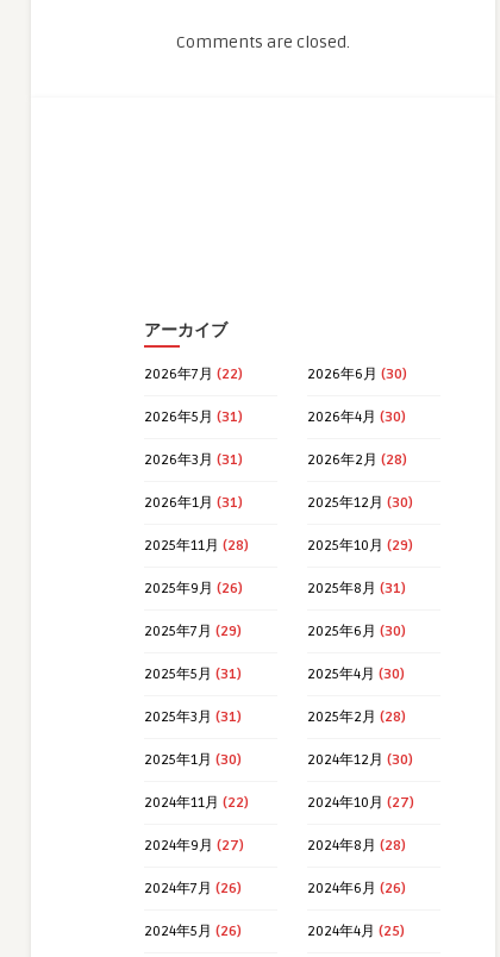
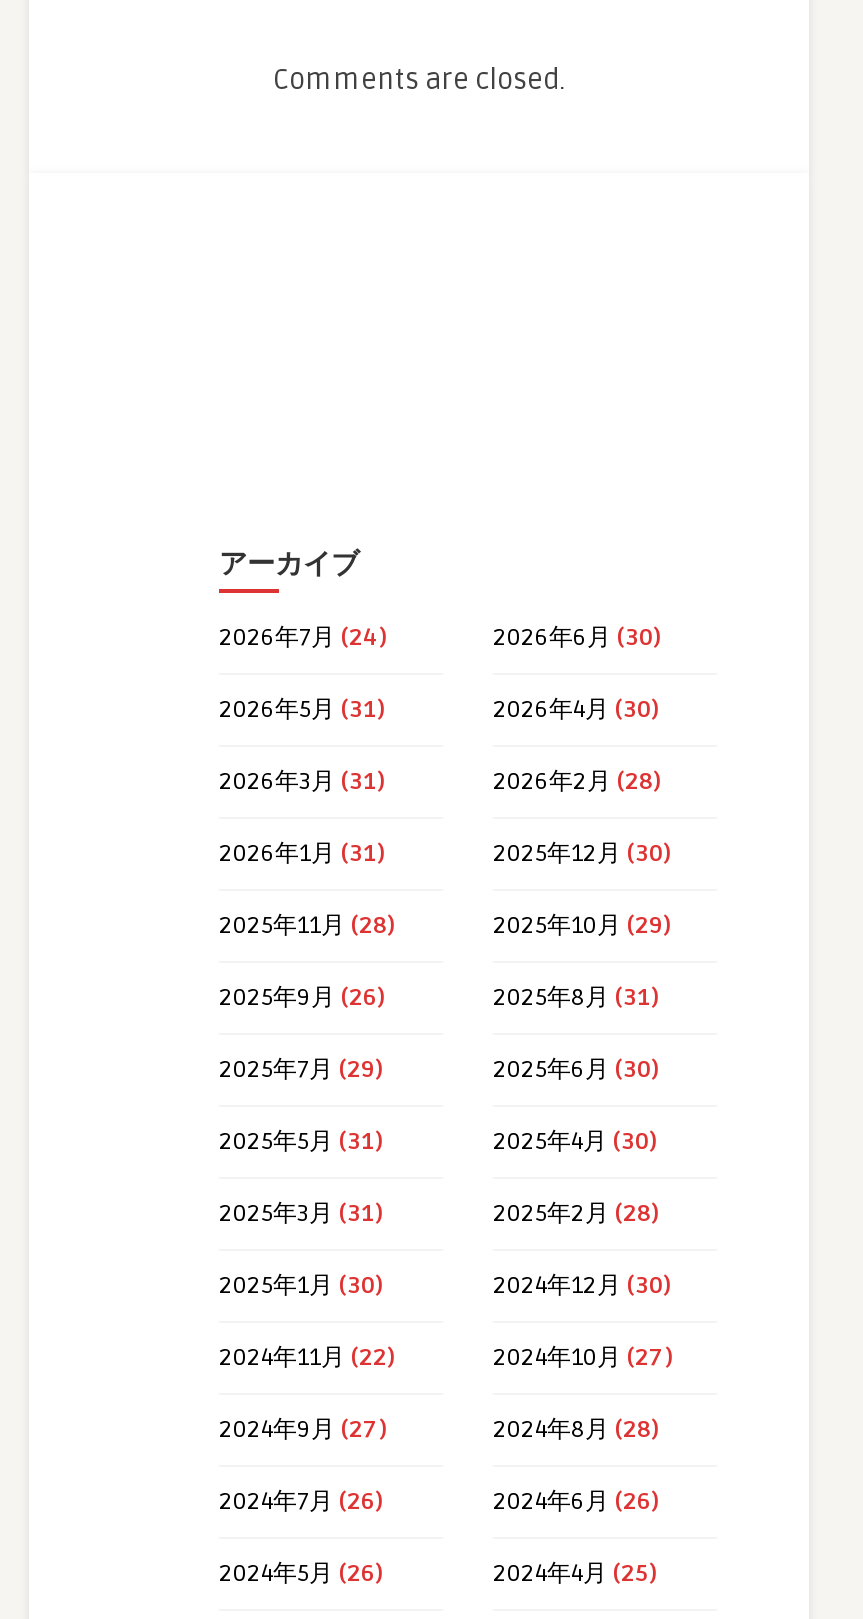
- 2026年7月(22)
+ 2026年7月(24)
